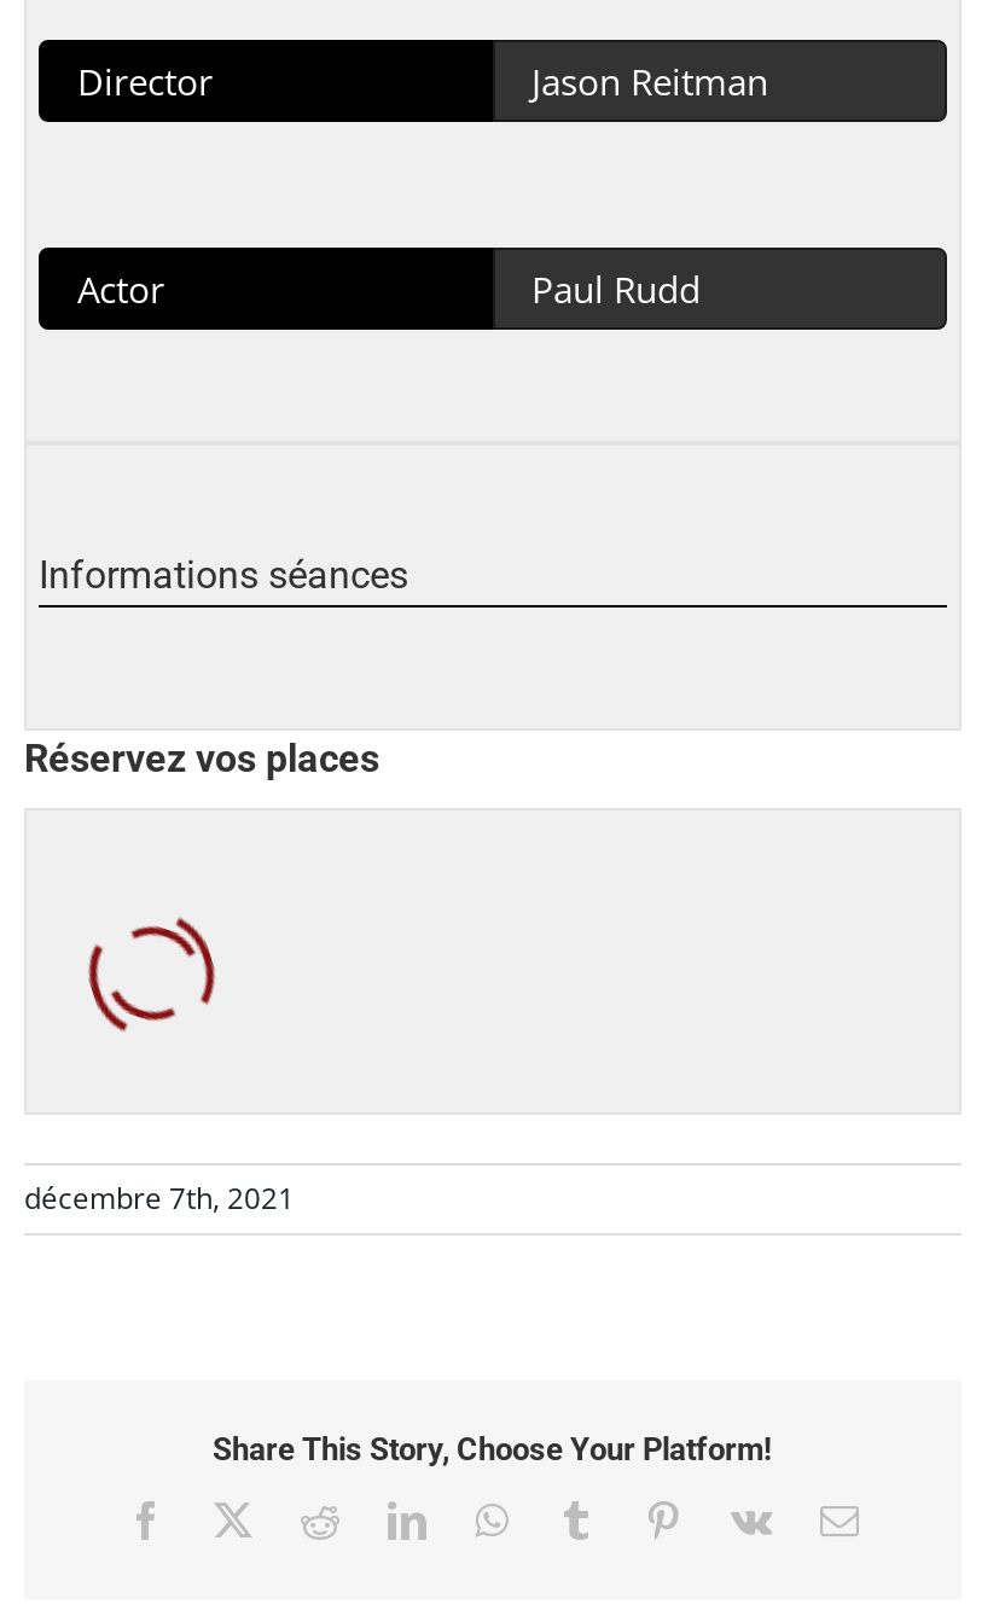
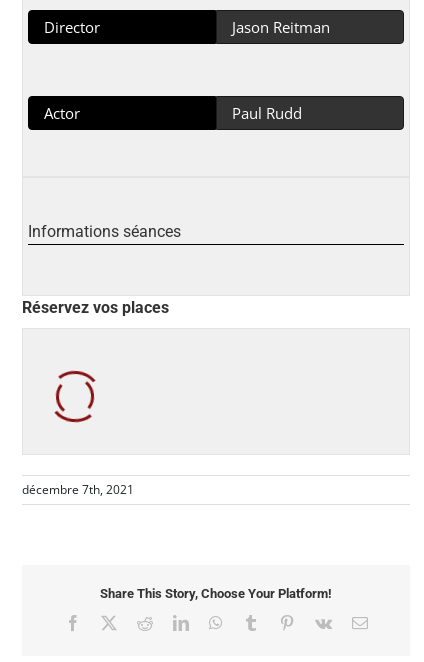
- [image]
+ [image]
